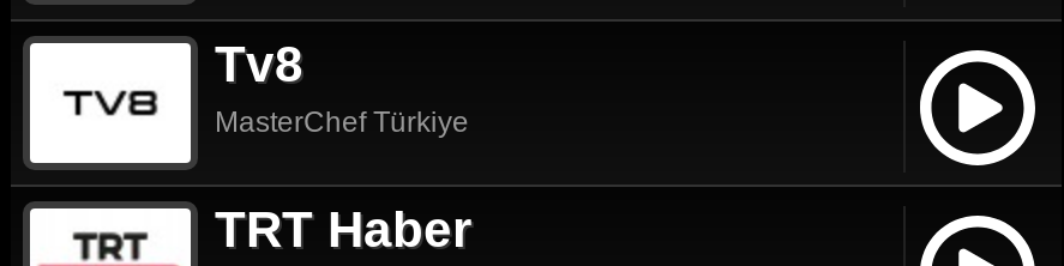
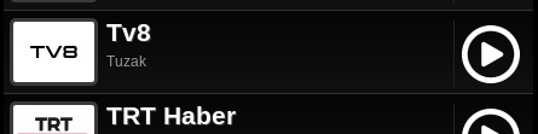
- MasterChef Türkiye
+ Tuzak
